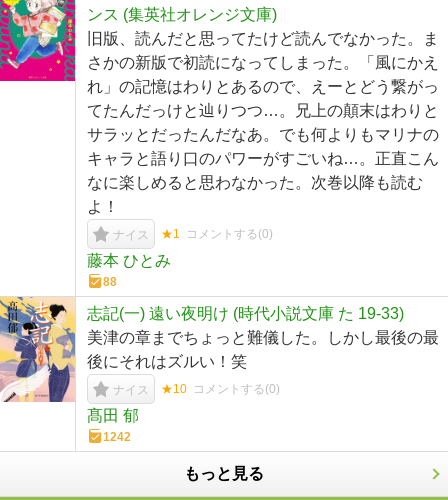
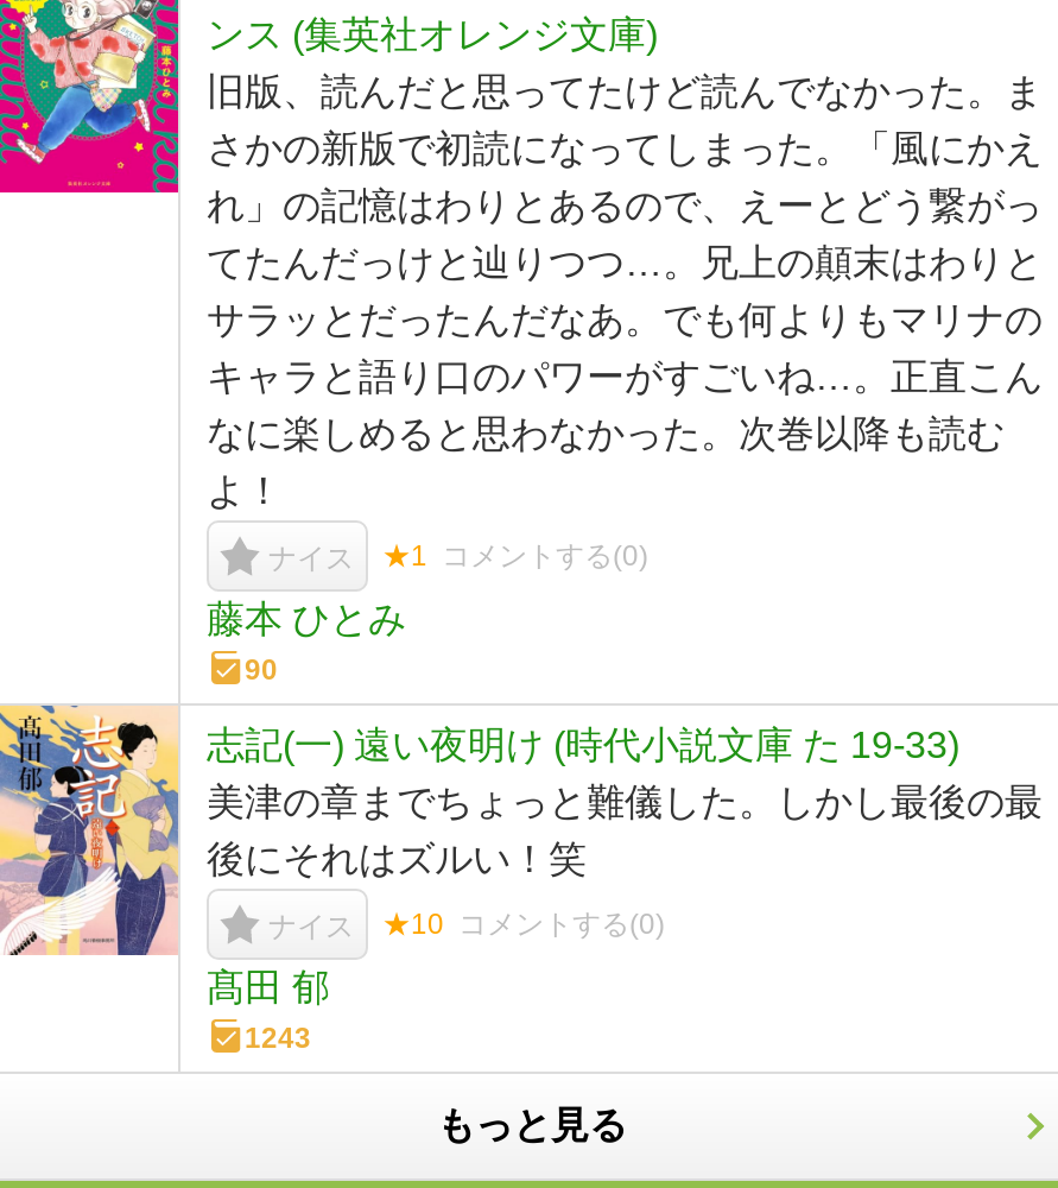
- 88
+ 90

- 1242
+ 1243
